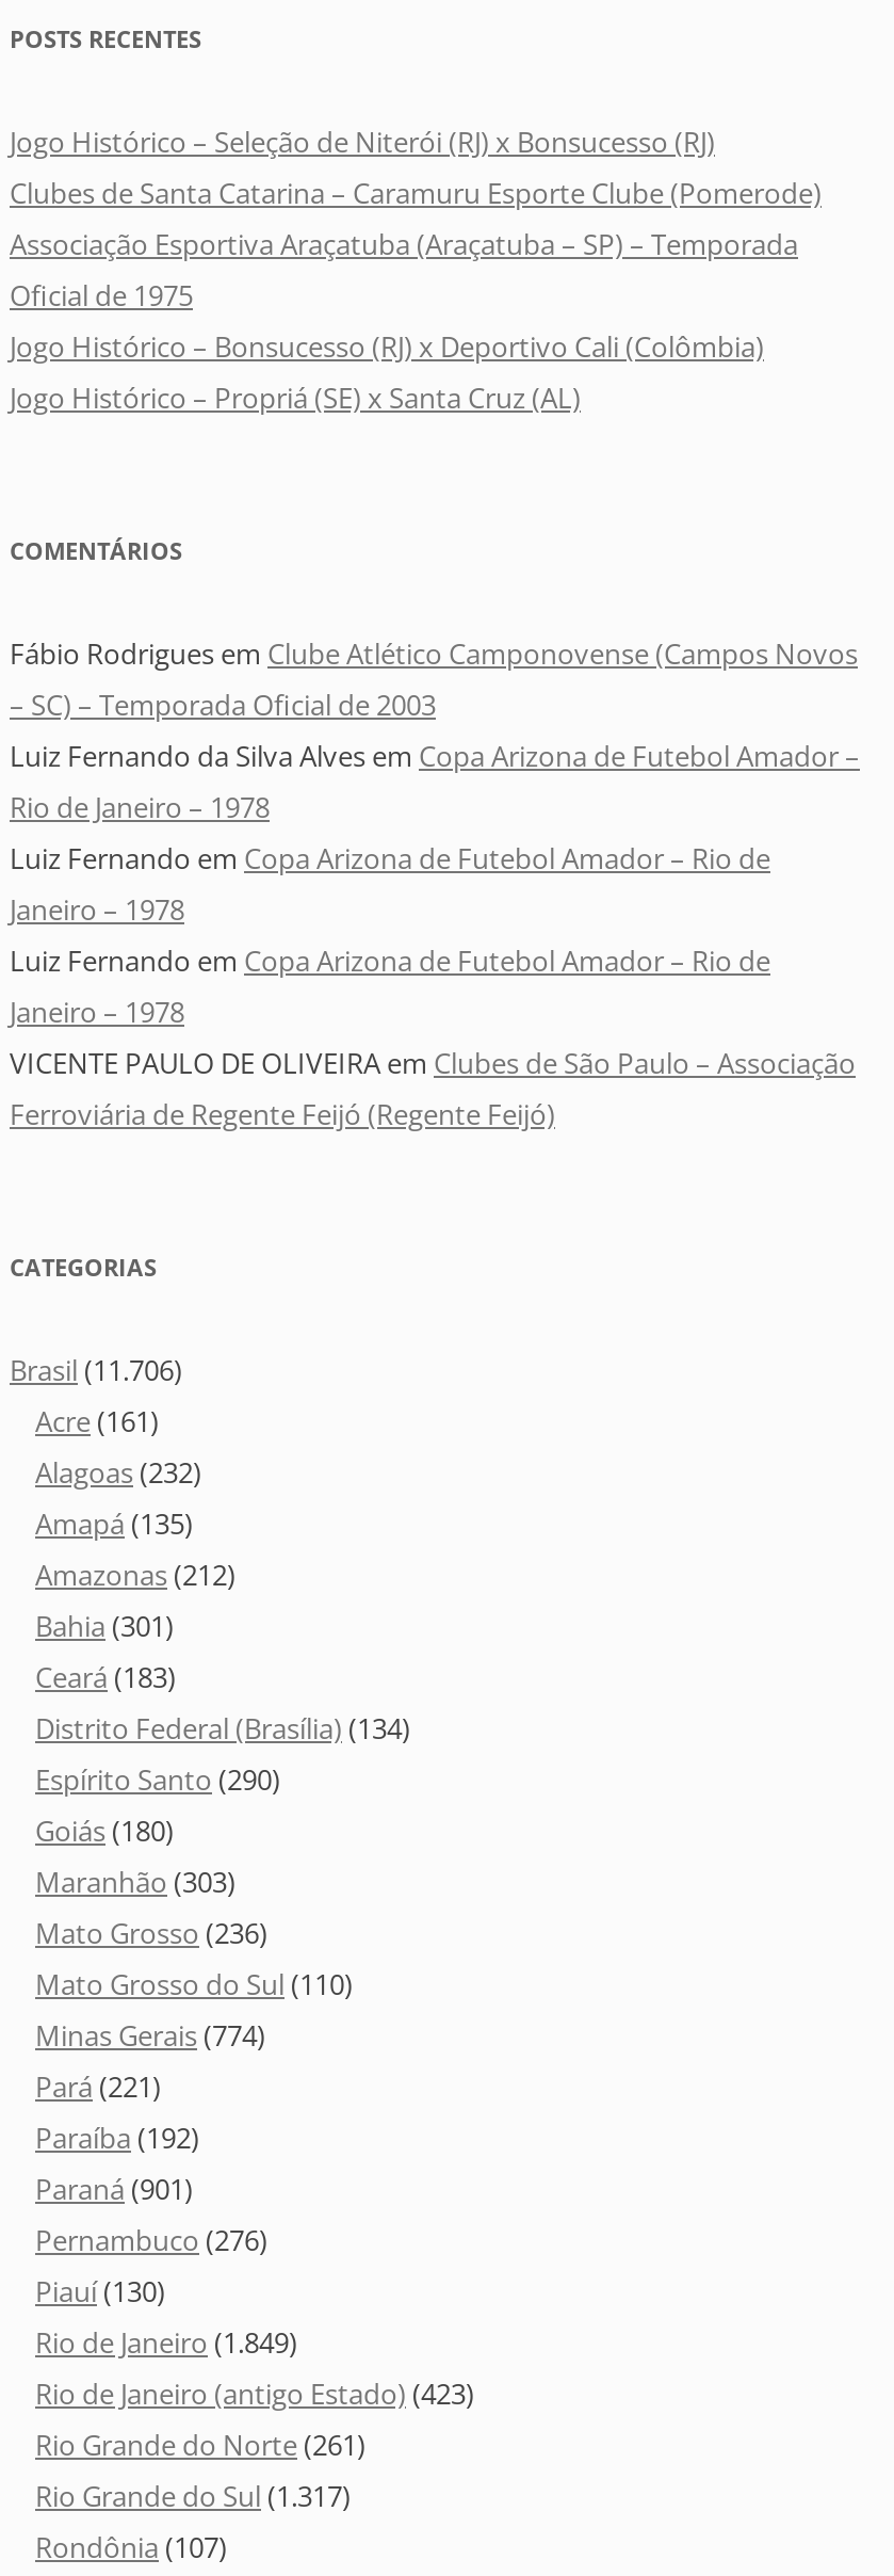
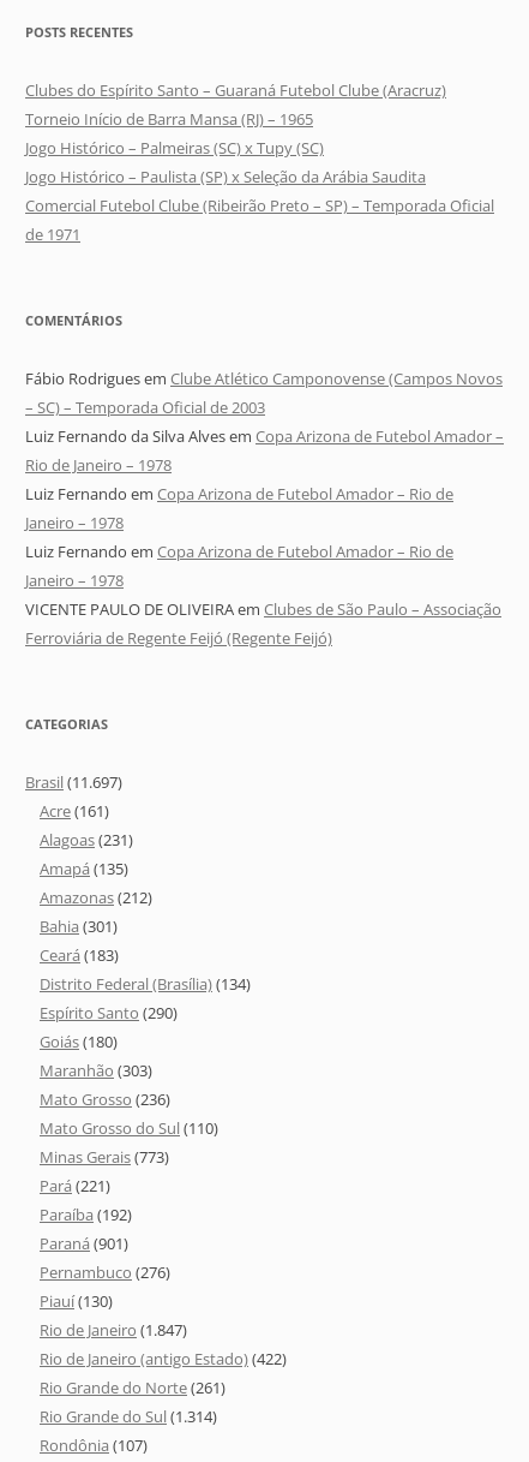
- Jogo Histórico – Seleção de Niterói (RJ) x Bonsucesso (RJ)
- Clubes de Santa Catarina – Caramuru Esporte Clube (Pomerode)
- Associação Esportiva Araçatuba (Araçatuba – SP) – Temporada
- Oficial de 1975
- Jogo Histórico – Bonsucesso (RJ) x Deportivo Cali (Colômbia)
- Jogo Histórico – Propriá (SE) x Santa Cruz (AL)
+ Clubes do Espírito Santo – Guaraná Futebol Clube (Aracruz)
+ Torneio Início de Barra Mansa (RJ) – 1965
+ Jogo Histórico – Palmeiras (SC) x Tupy (SC)
+ Jogo Histórico – Paulista (SP) x Seleção da Arábia Saudita
+ Comercial Futebol Clube (Ribeirão Preto – SP) – Temporada Oficial
+ de 1971

- Brasil (11.706)
+ Brasil (11.697)

- Alagoas (232)
+ Alagoas (231)

- Minas Gerais (774)
+ Minas Gerais (773)

- Rio de Janeiro (1.849)
+ Rio de Janeiro (1.847)

- Rio de Janeiro (antigo Estado) (423)
+ Rio de Janeiro (antigo Estado) (422)

- Rio Grande do Sul (1.317)
+ Rio Grande do Sul (1.314)
